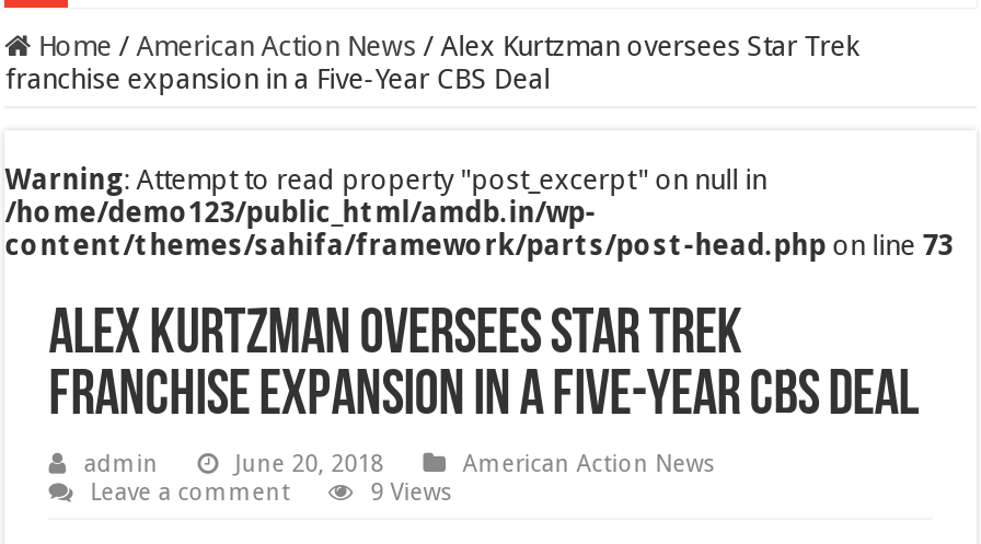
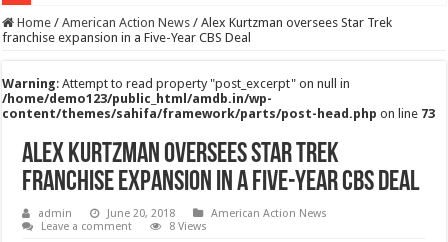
- 9 Views
+ 8 Views
